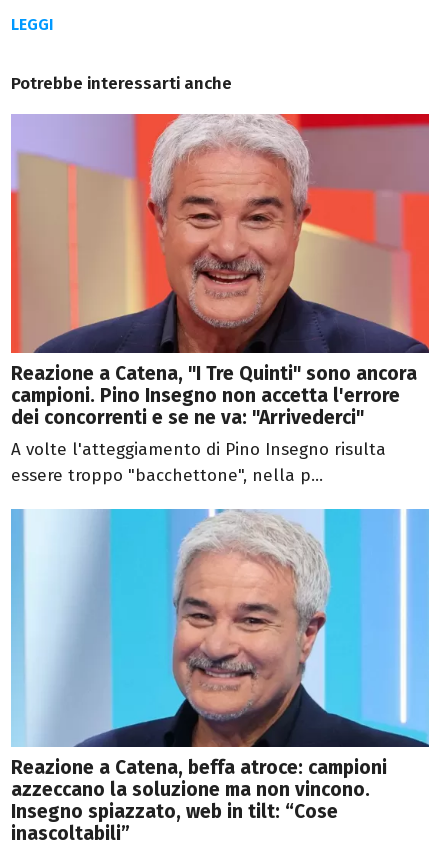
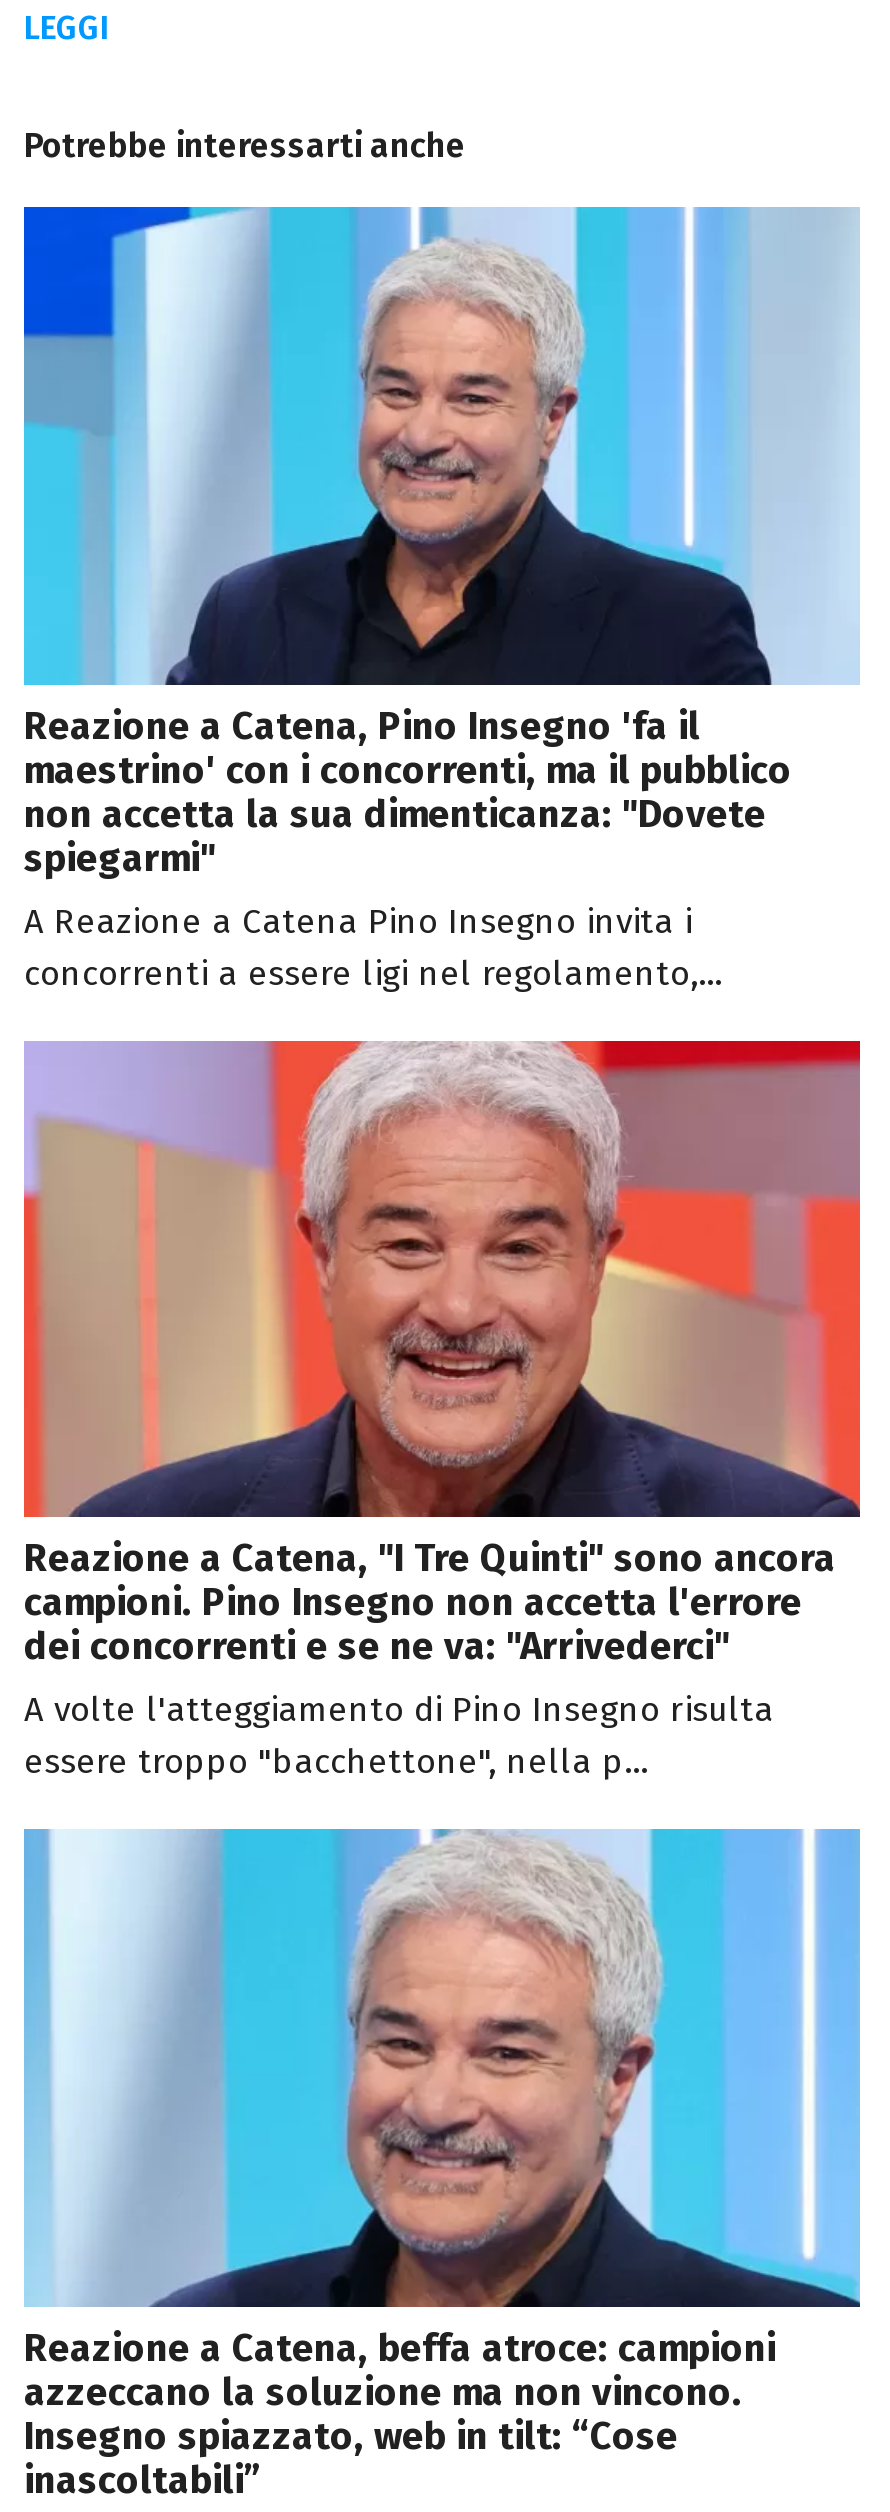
+ [image]
+ Reazione a Catena, Pino Insegno 'fa il
+ maestrino' con i concorrenti, ma il pubblico
+ non accetta la sua dimenticanza: "Dovete
+ spiegarmi"
+ A Reazione a Catena Pino Insegno invita i
+ concorrenti a essere ligi nel regolamento,...
